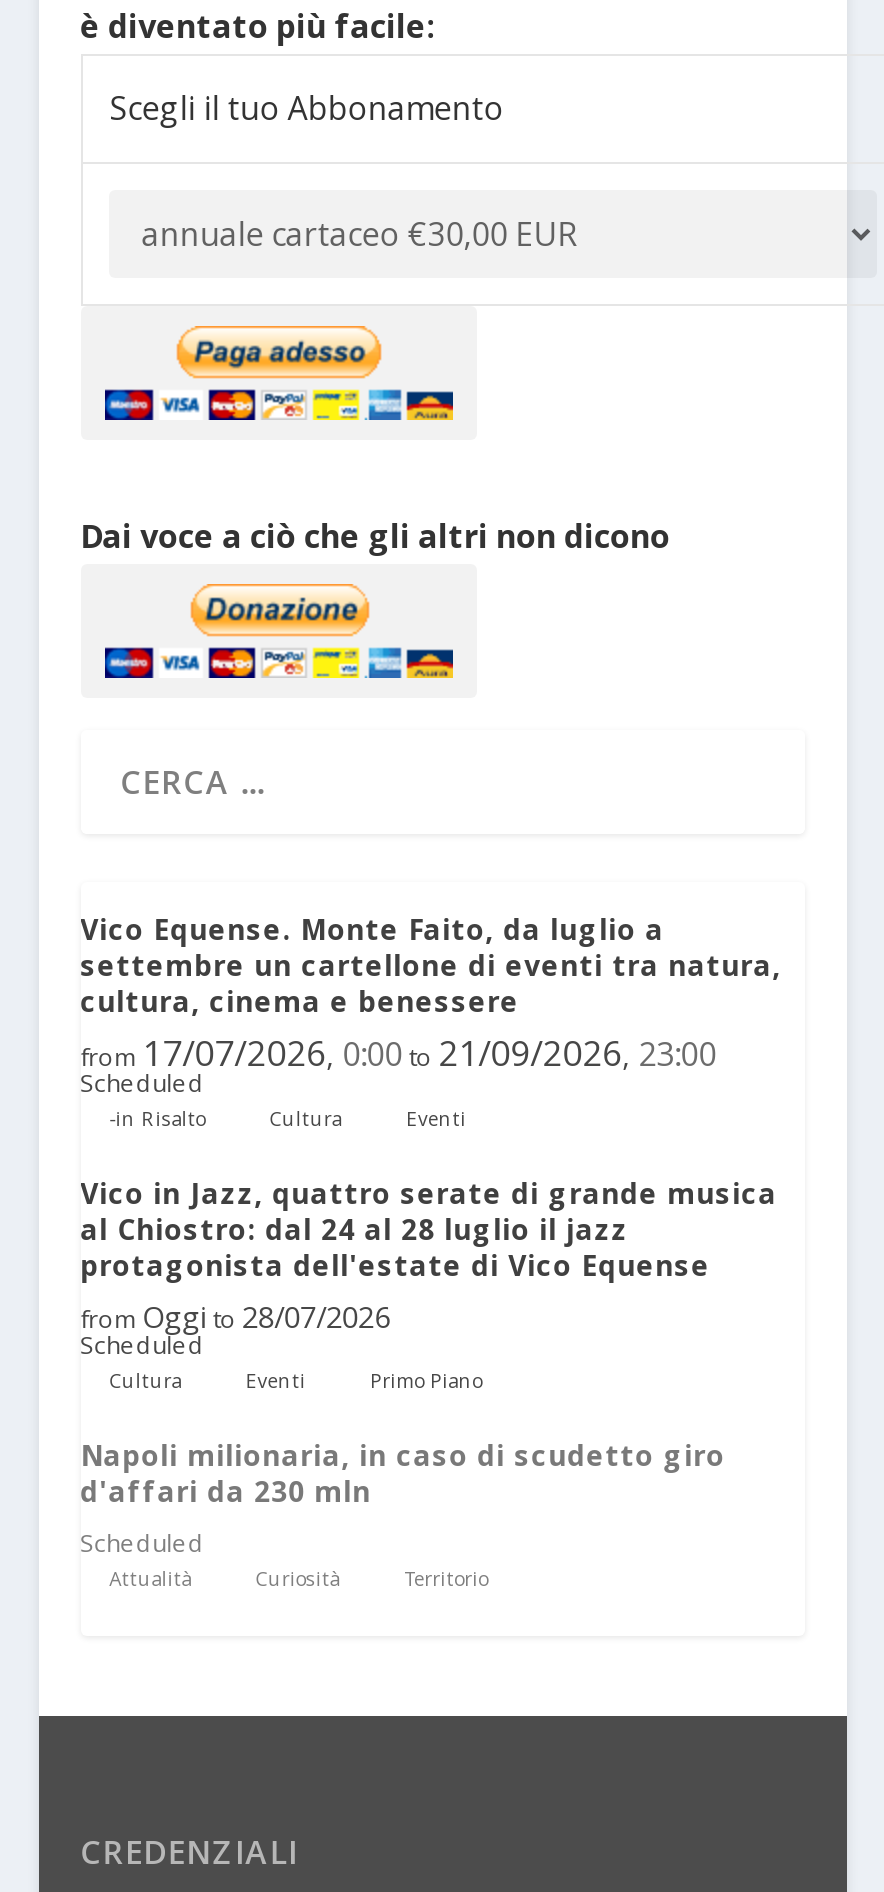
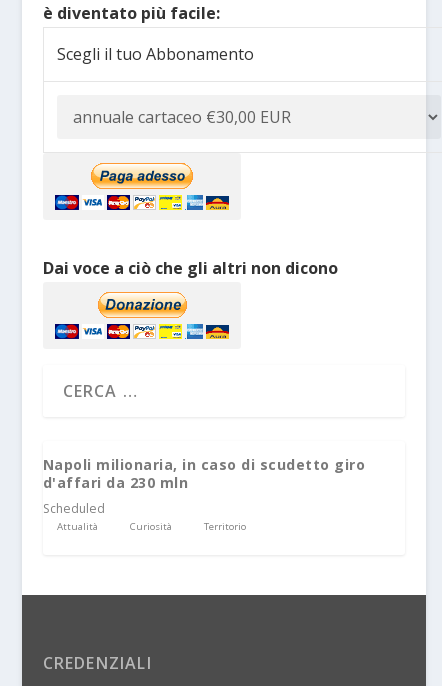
- Vico Equense. Monte Faito, da luglio a
- settembre un cartellone di eventi tra natura,
- cultura, cinema e benessere
- from 17/07/2026, 0:00 to 21/09/2026, 23:00
- Scheduled
- -in Risalto
- Cultura
- Eventi
- Vico in Jazz, quattro serate di grande musica
- al Chiostro: dal 24 al 28 luglio il jazz
- protagonista dell'estate di Vico Equense
- from Oggi to 28/07/2026
- Scheduled
- Cultura
- Eventi
- Primo Piano
